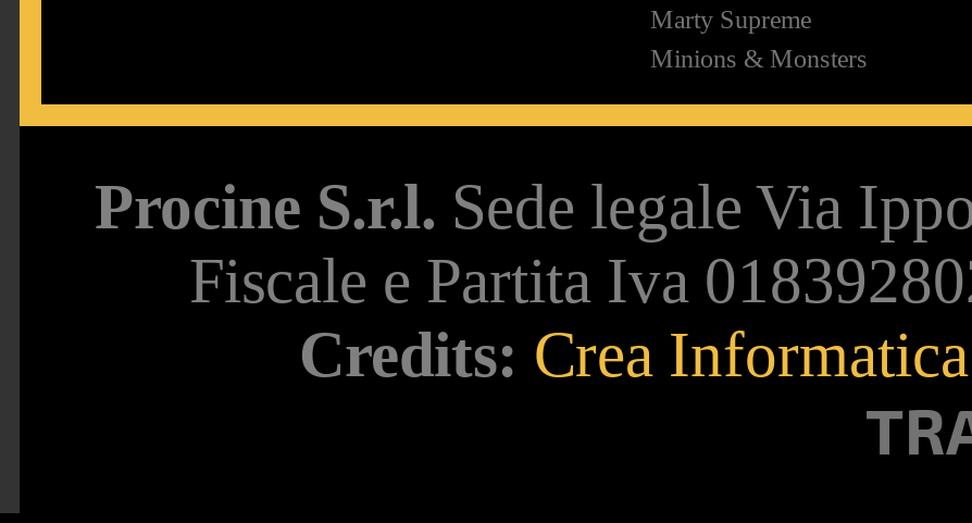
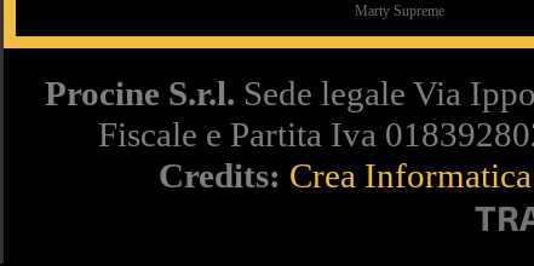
- Minions & Monsters
